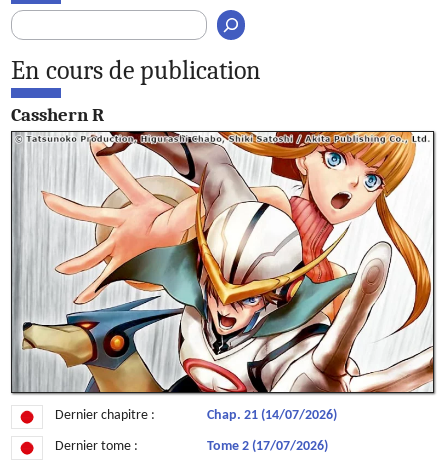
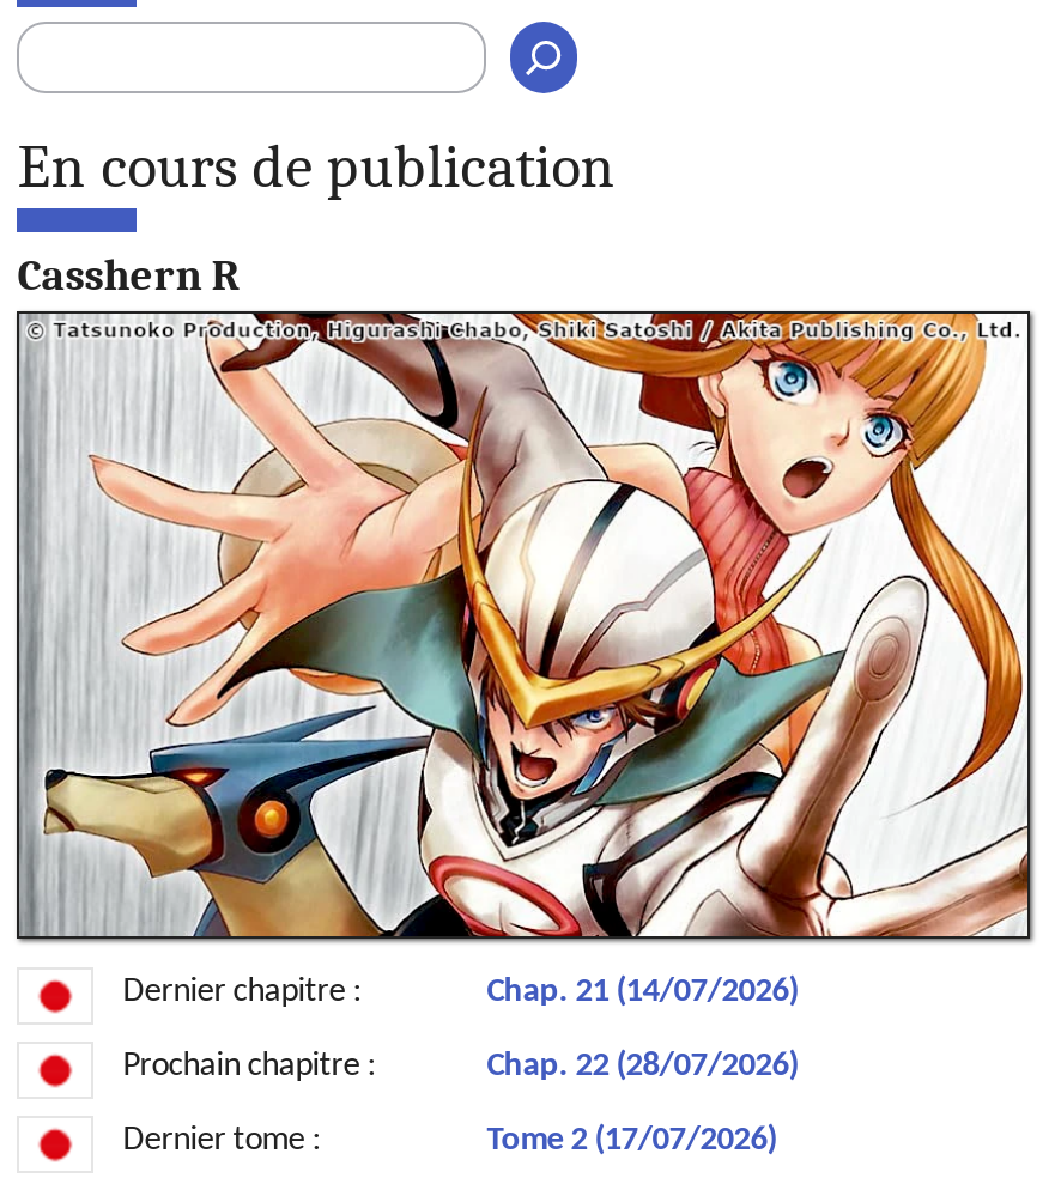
+ Prochain chapitre :
+ Chap. 22 (28/07/2026)
